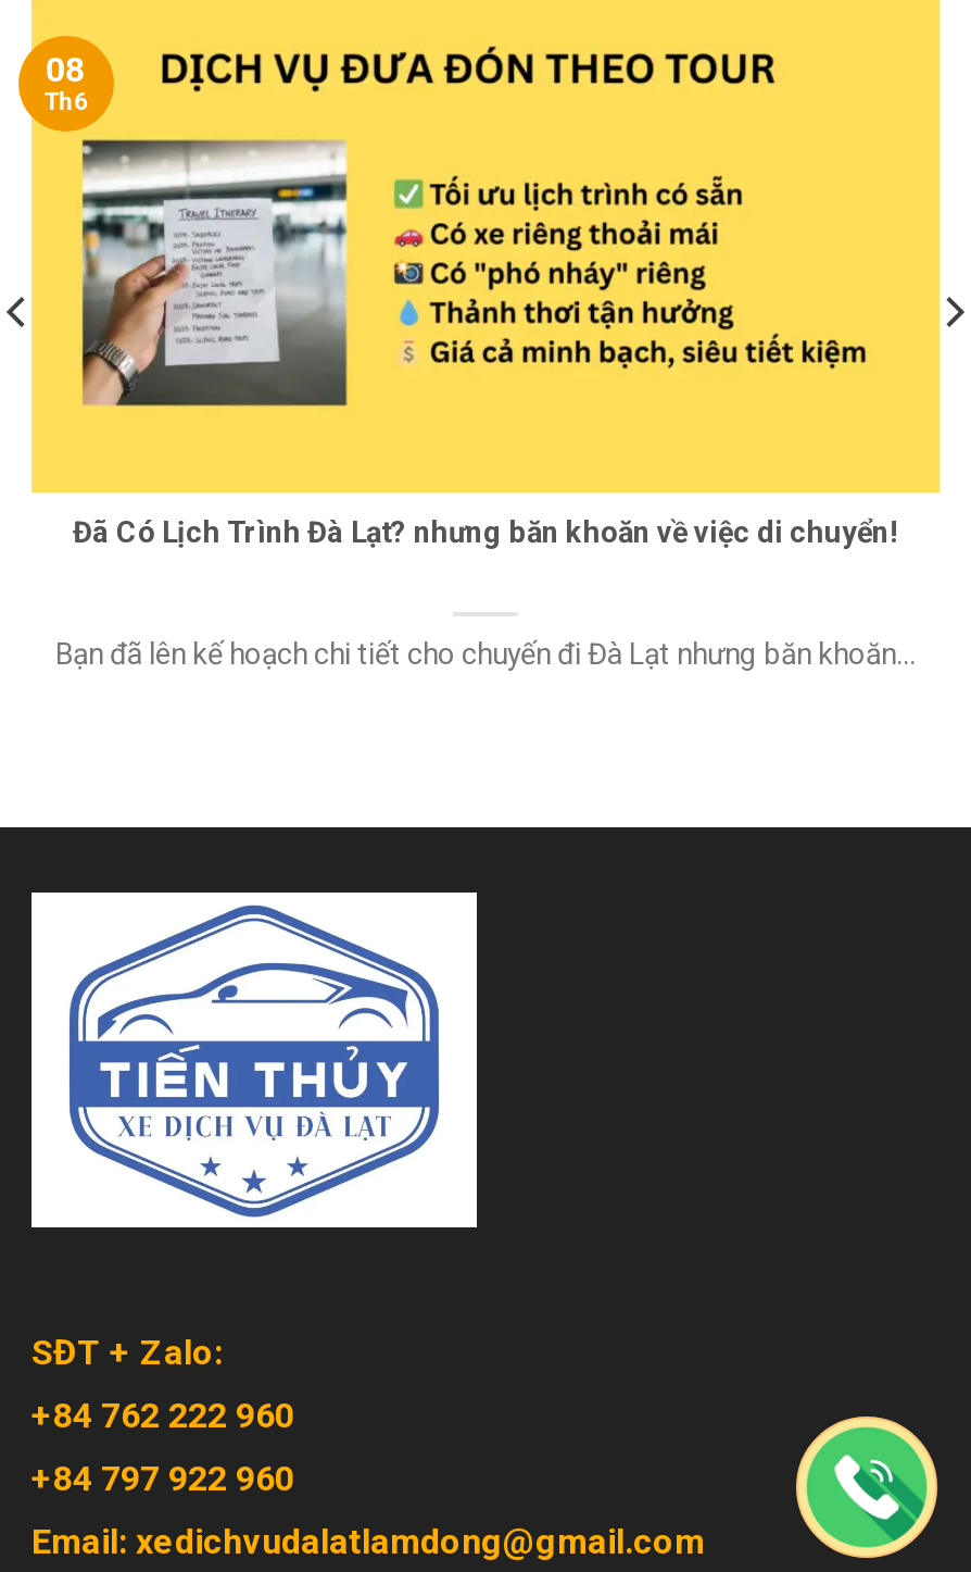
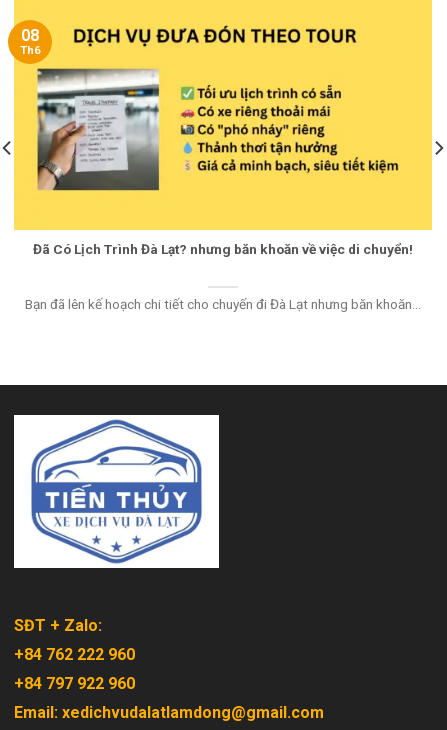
- [image]
